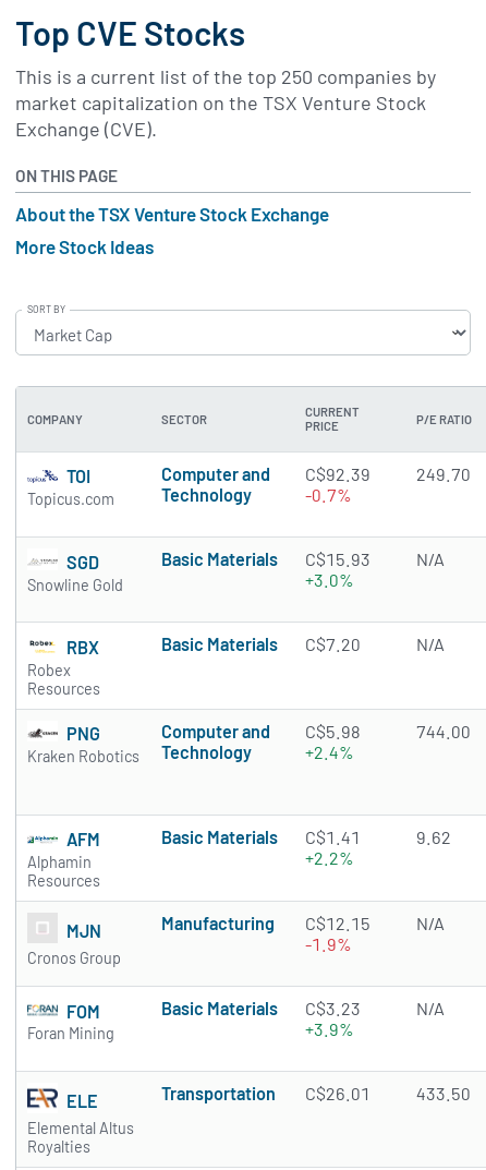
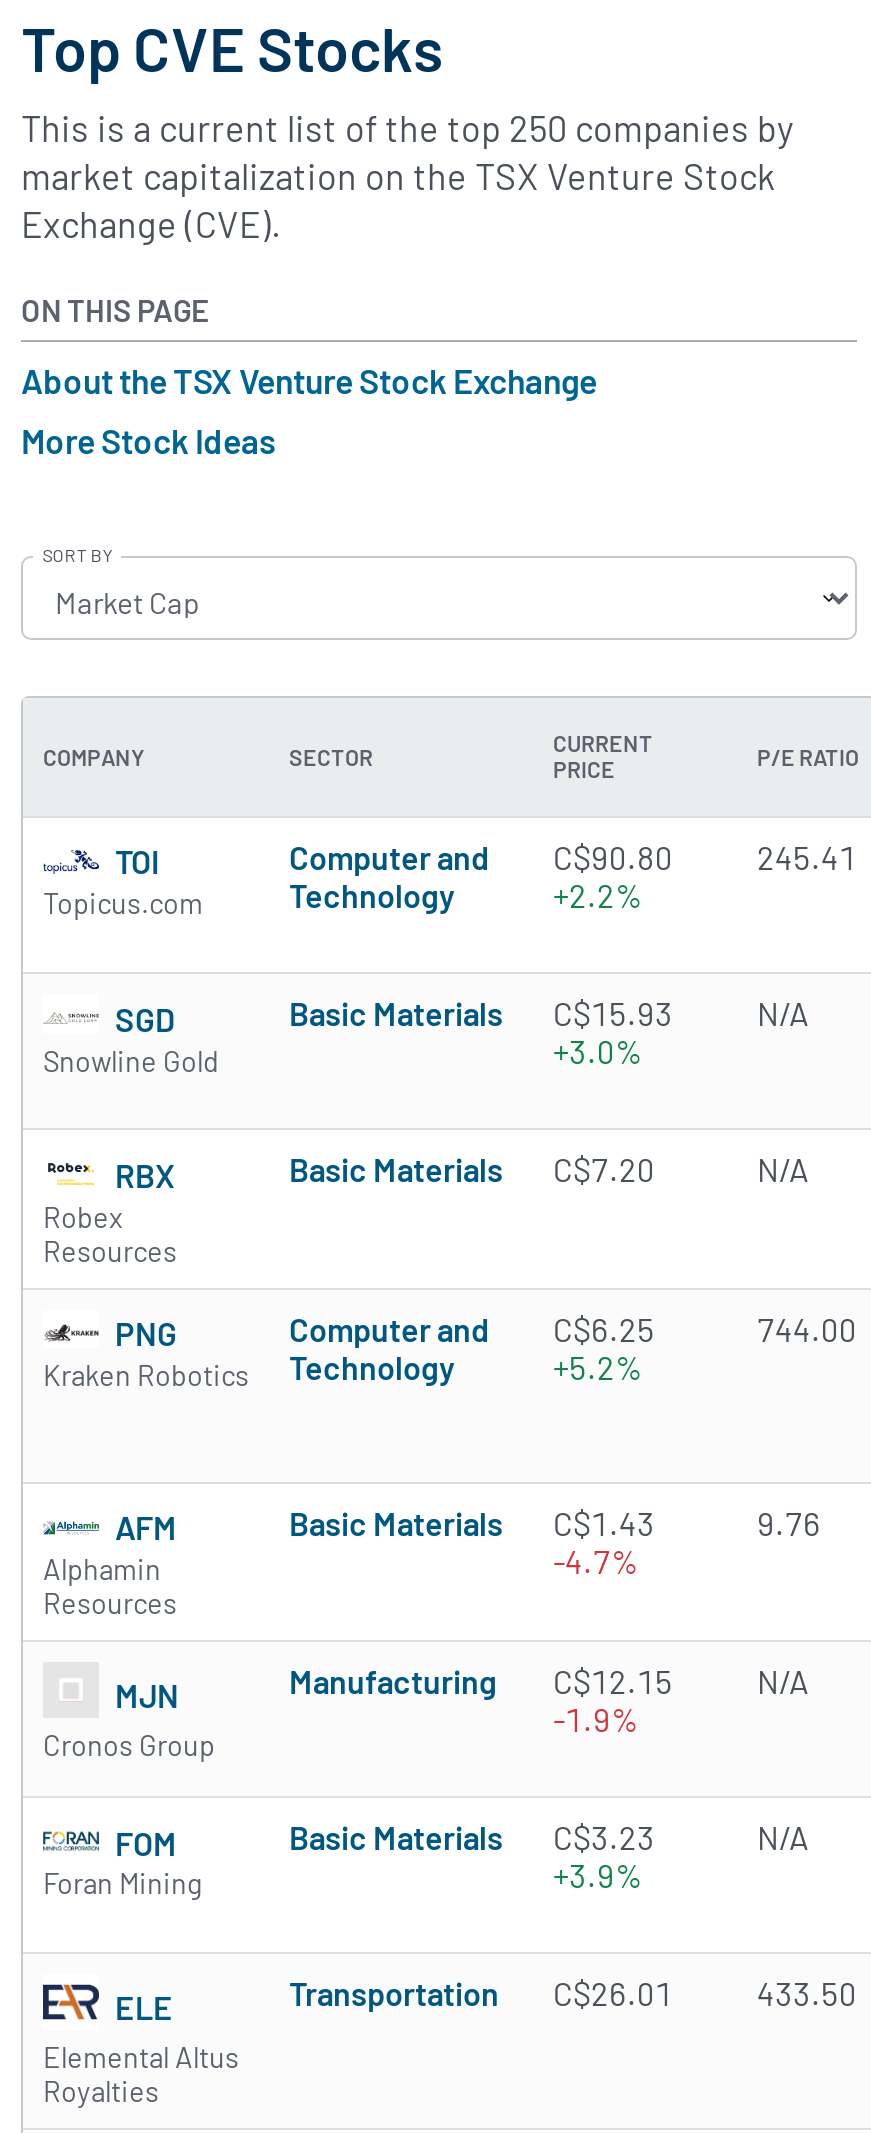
- C$92.39
- -0.7%
+ C$90.80
+ +2.2%

- 249.70
+ 245.41

- C$5.98
- +2.4%
+ C$6.25
+ +5.2%

- C$1.41
- +2.2%
+ C$1.43
+ -4.7%

- 9.62
+ 9.76
